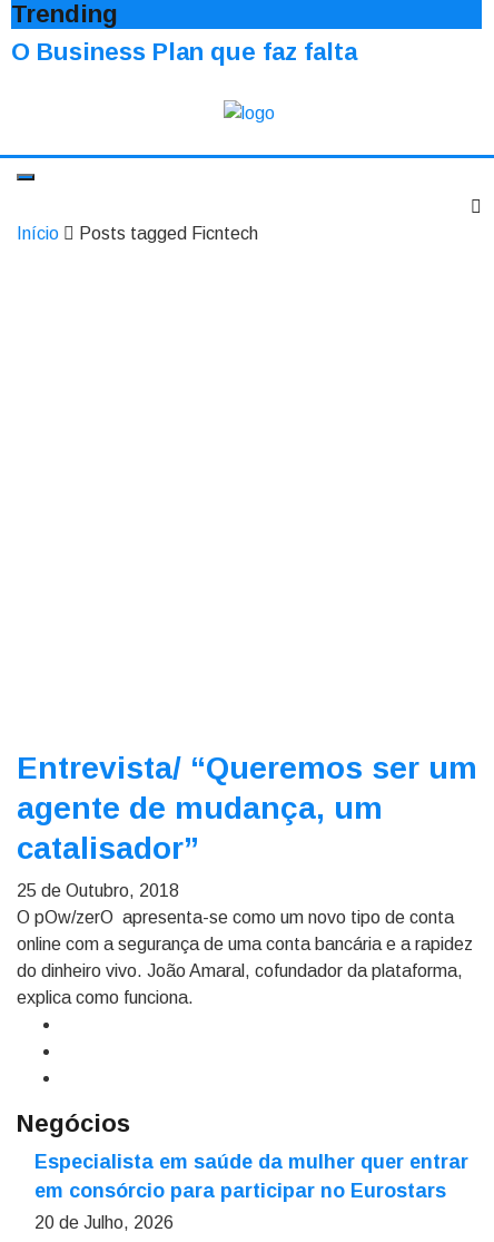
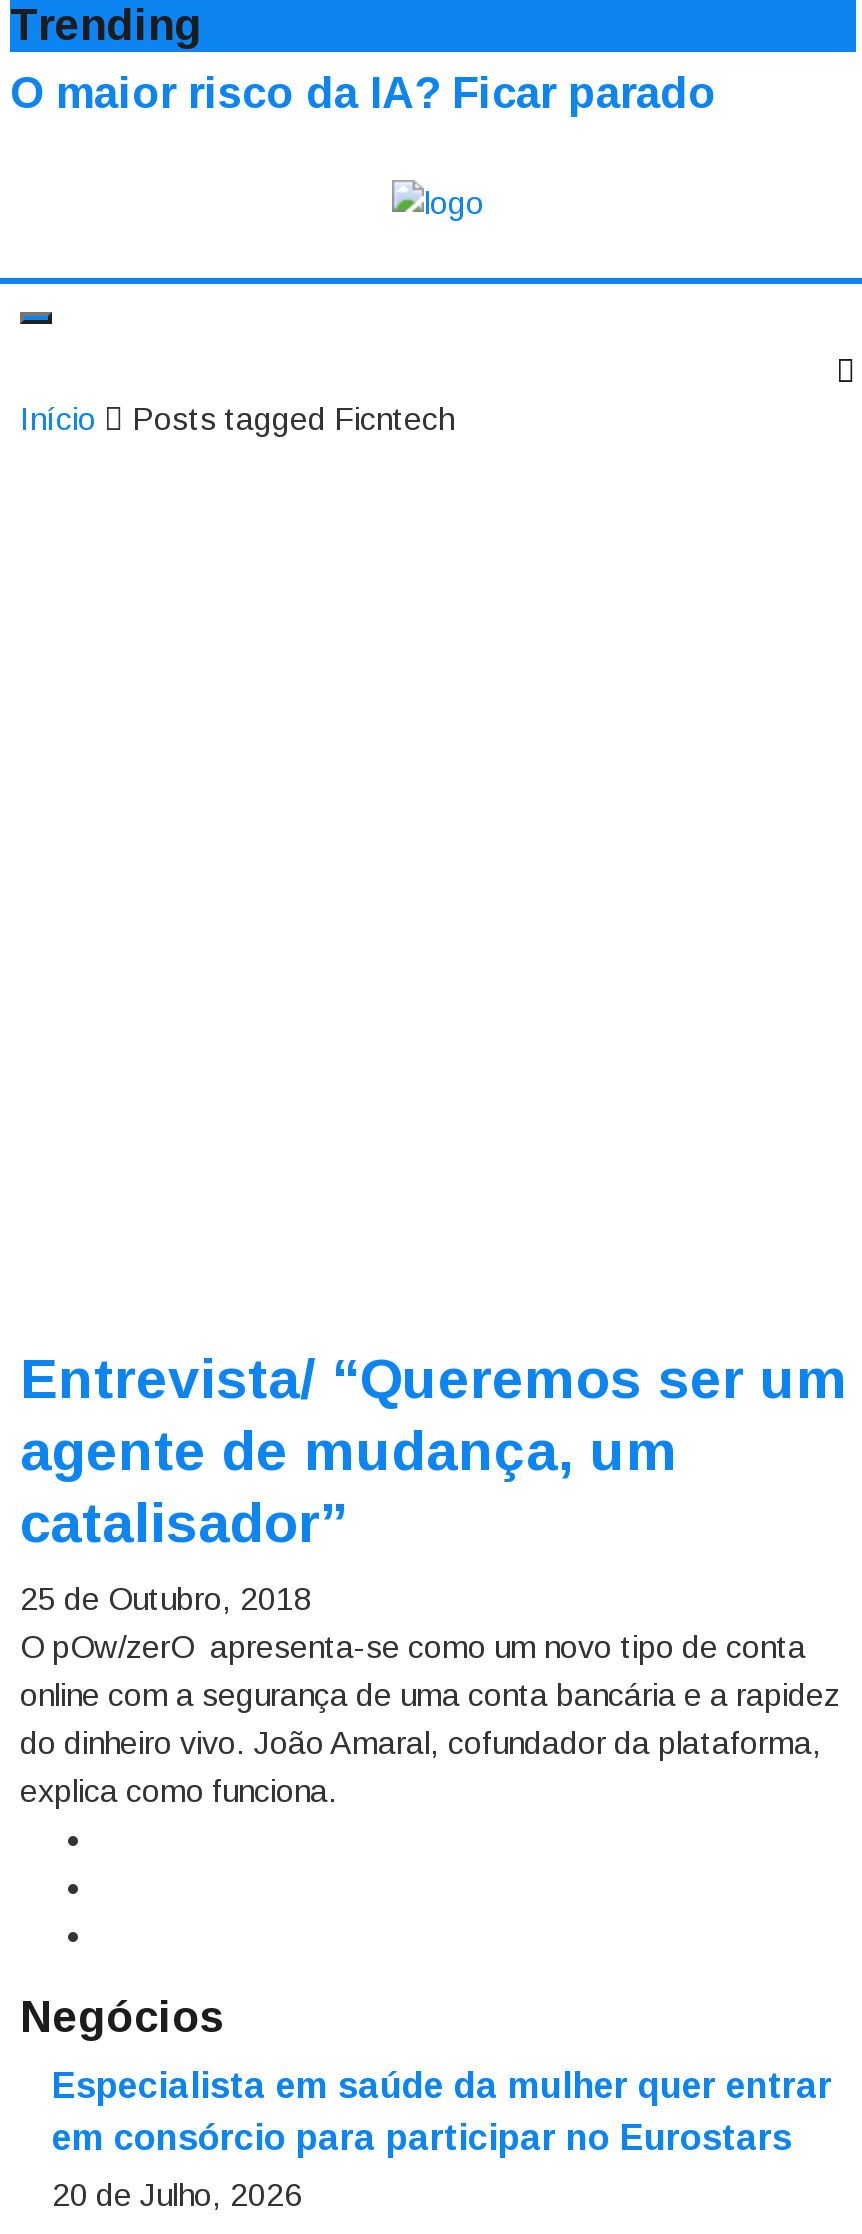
- O Business Plan que faz falta
+ O maior risco da IA? Ficar parado
